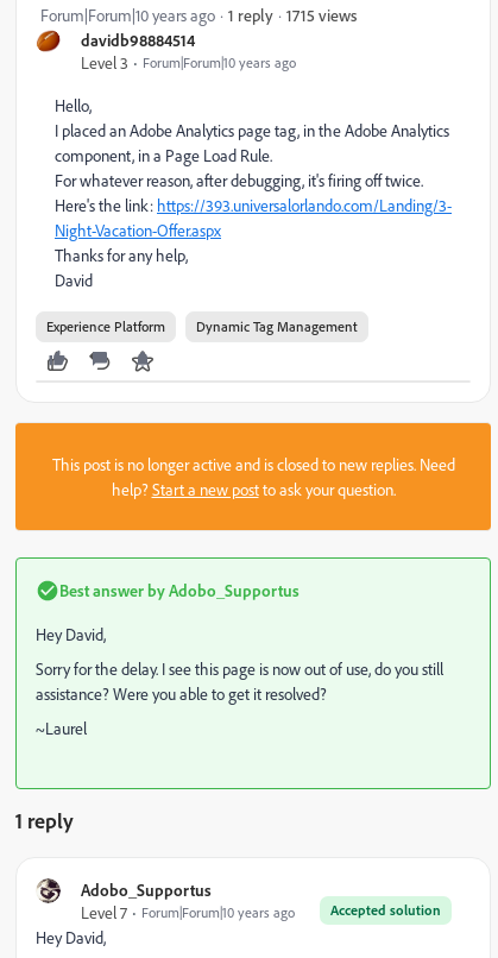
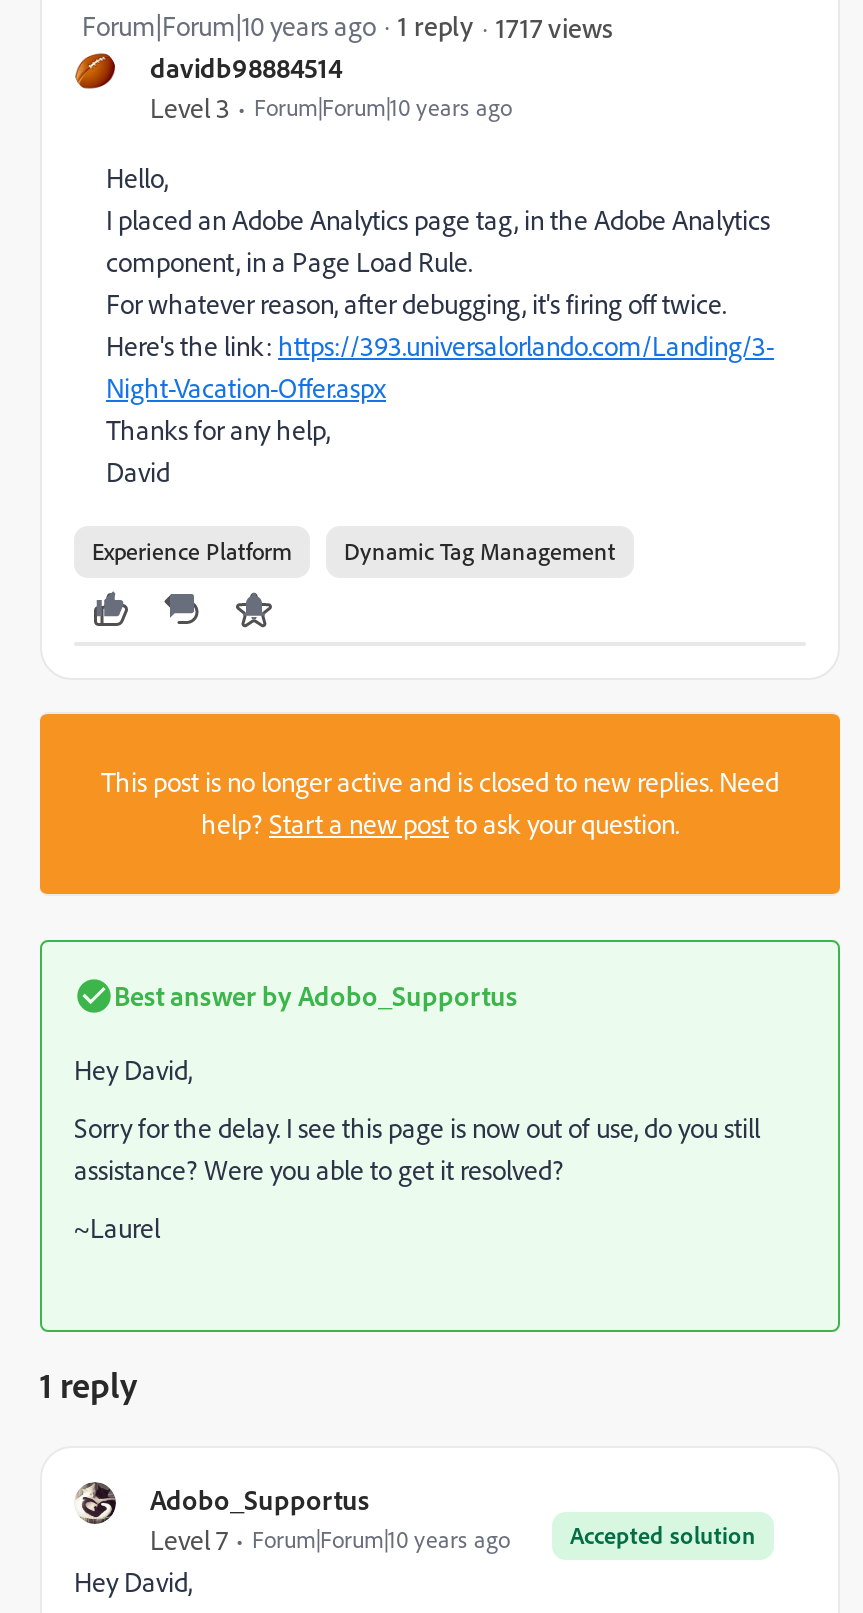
- 1715 views
+ 1717 views
